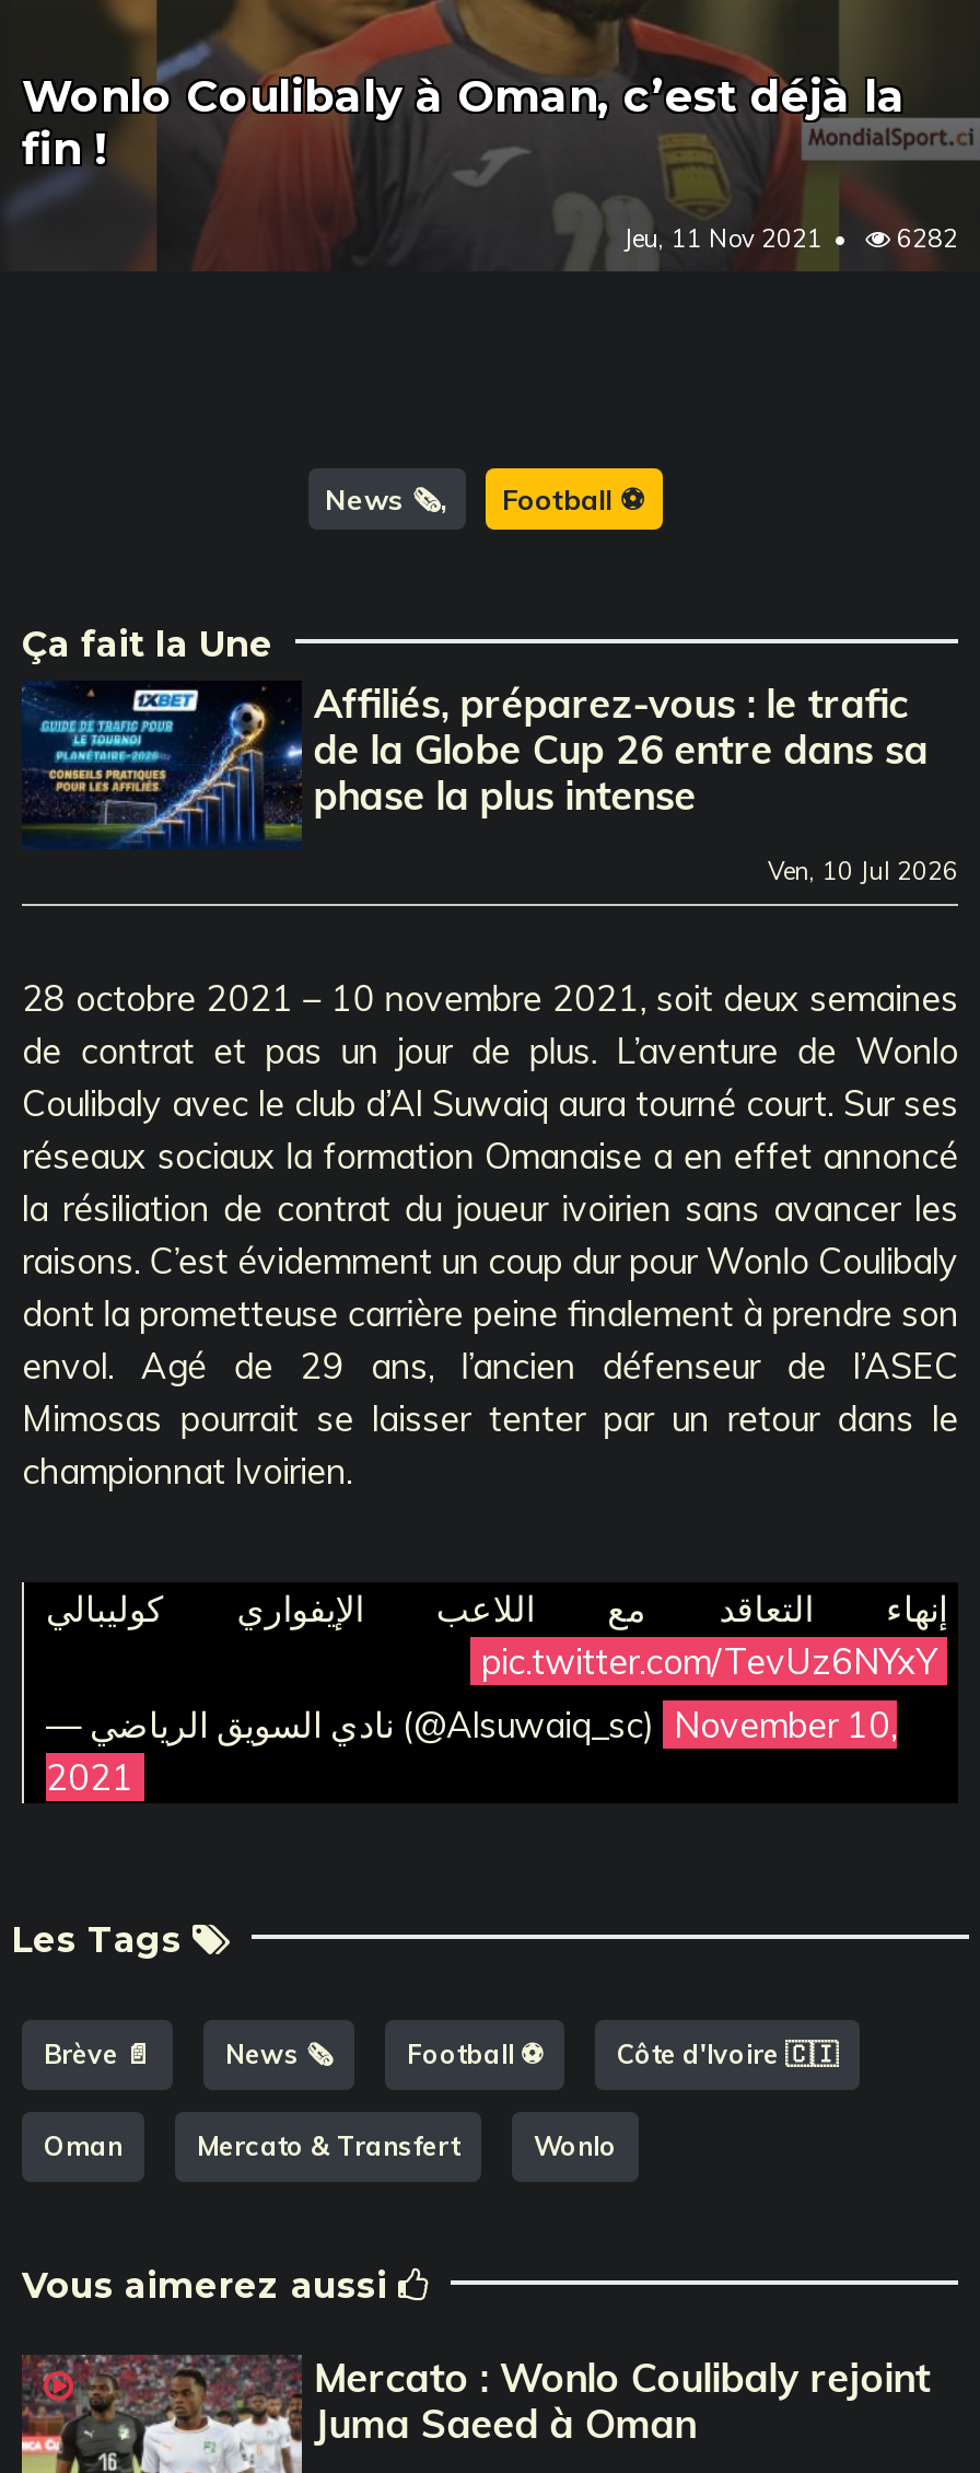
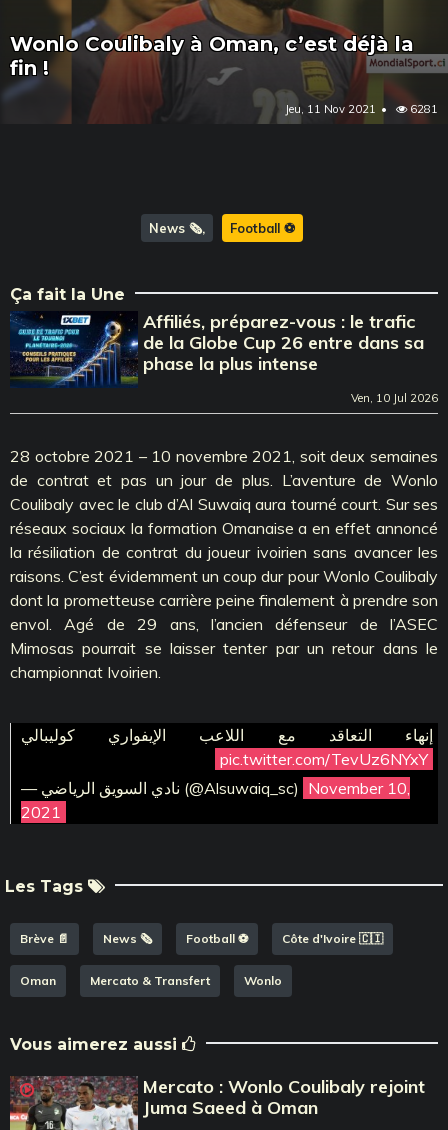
- 6282
+ 6281
